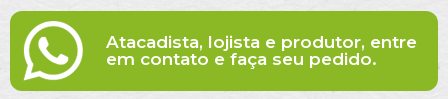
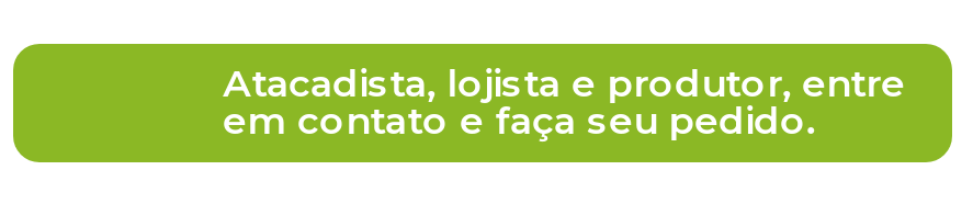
- [image]
+ [image]
